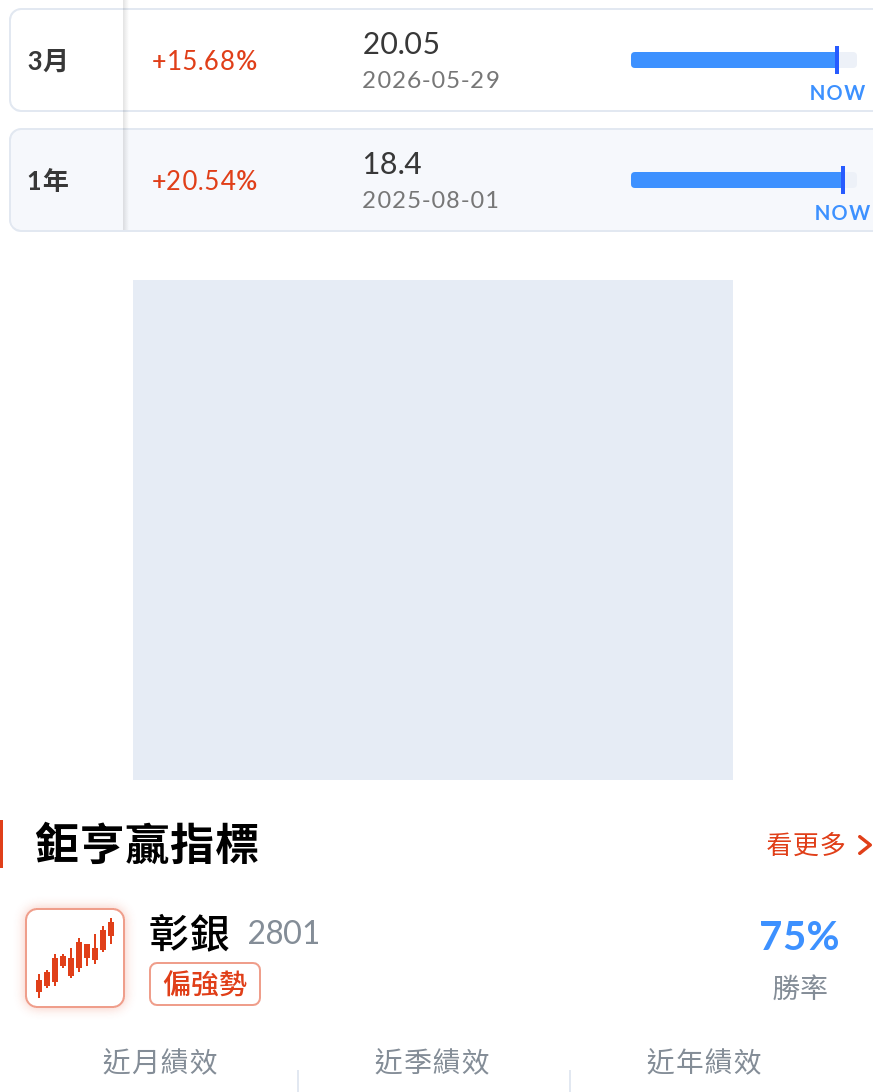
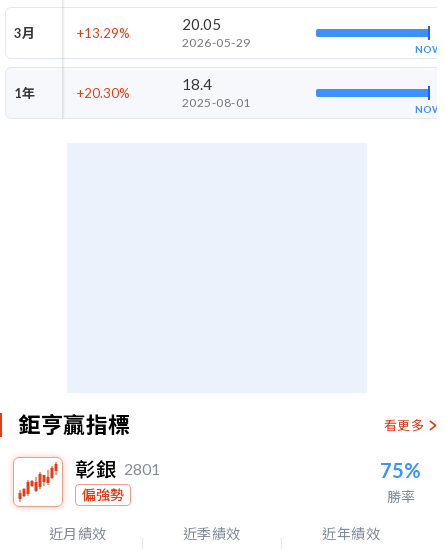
- +15.68%
+ +13.29%

- +20.54%
+ +20.30%
